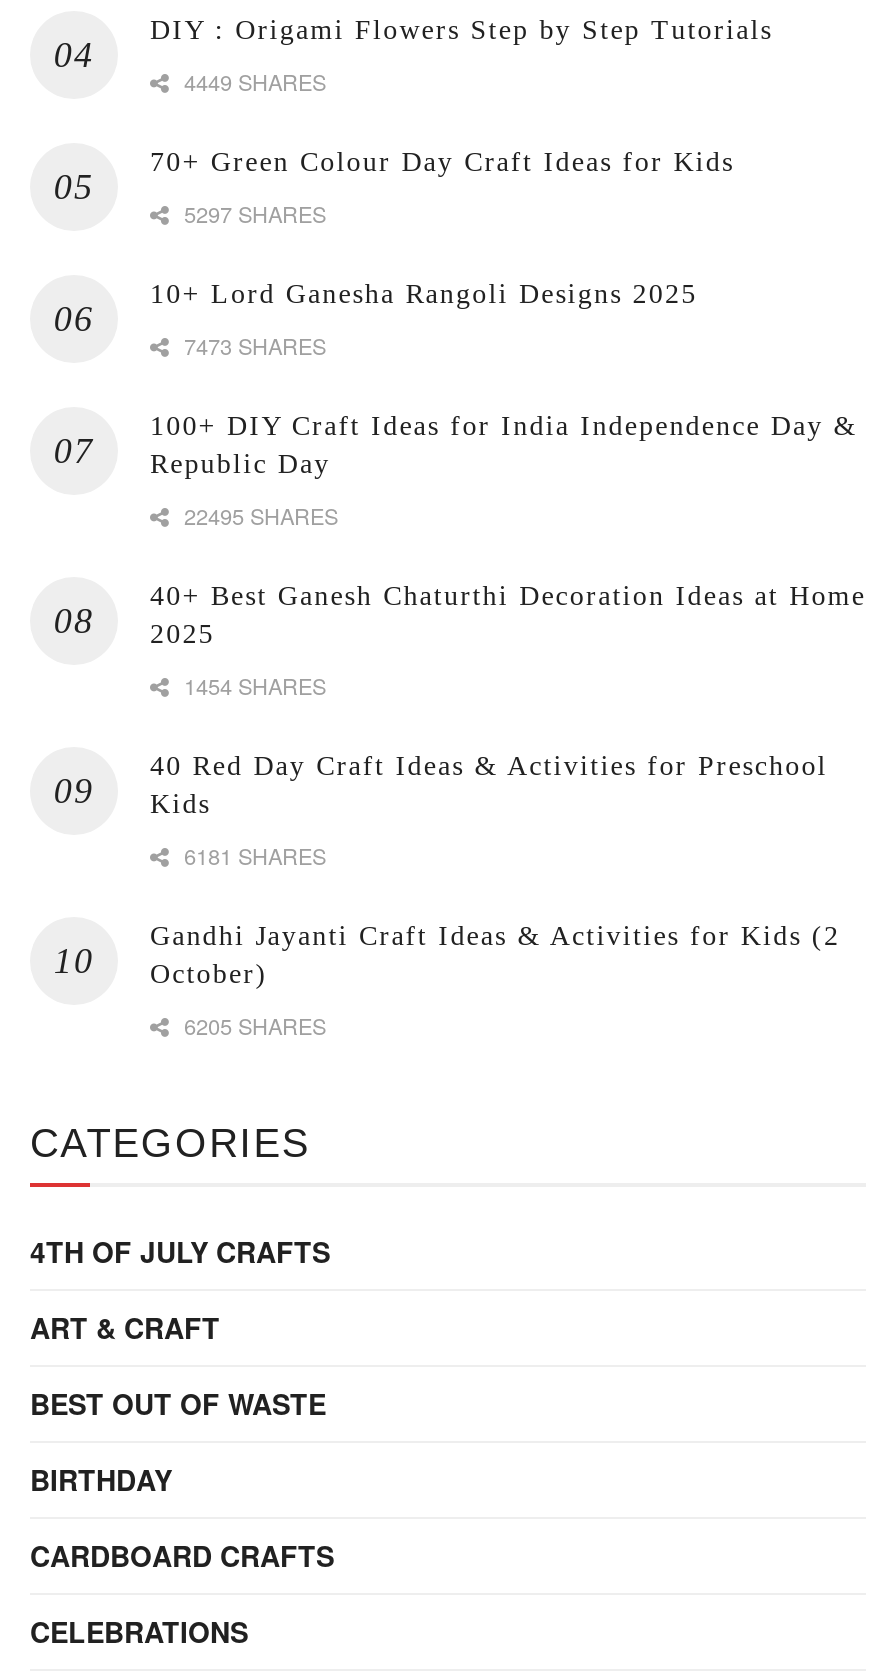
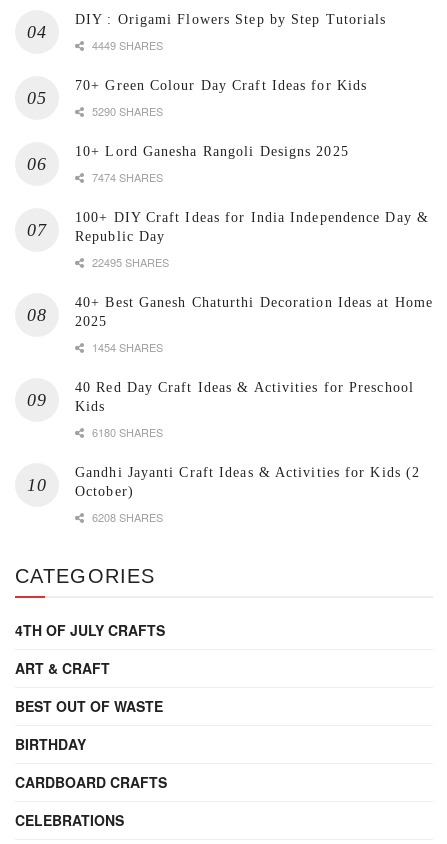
- 5297 SHARES
+ 5290 SHARES

- 7473 SHARES
+ 7474 SHARES

- 6181 SHARES
+ 6180 SHARES

- 6205 SHARES
+ 6208 SHARES
